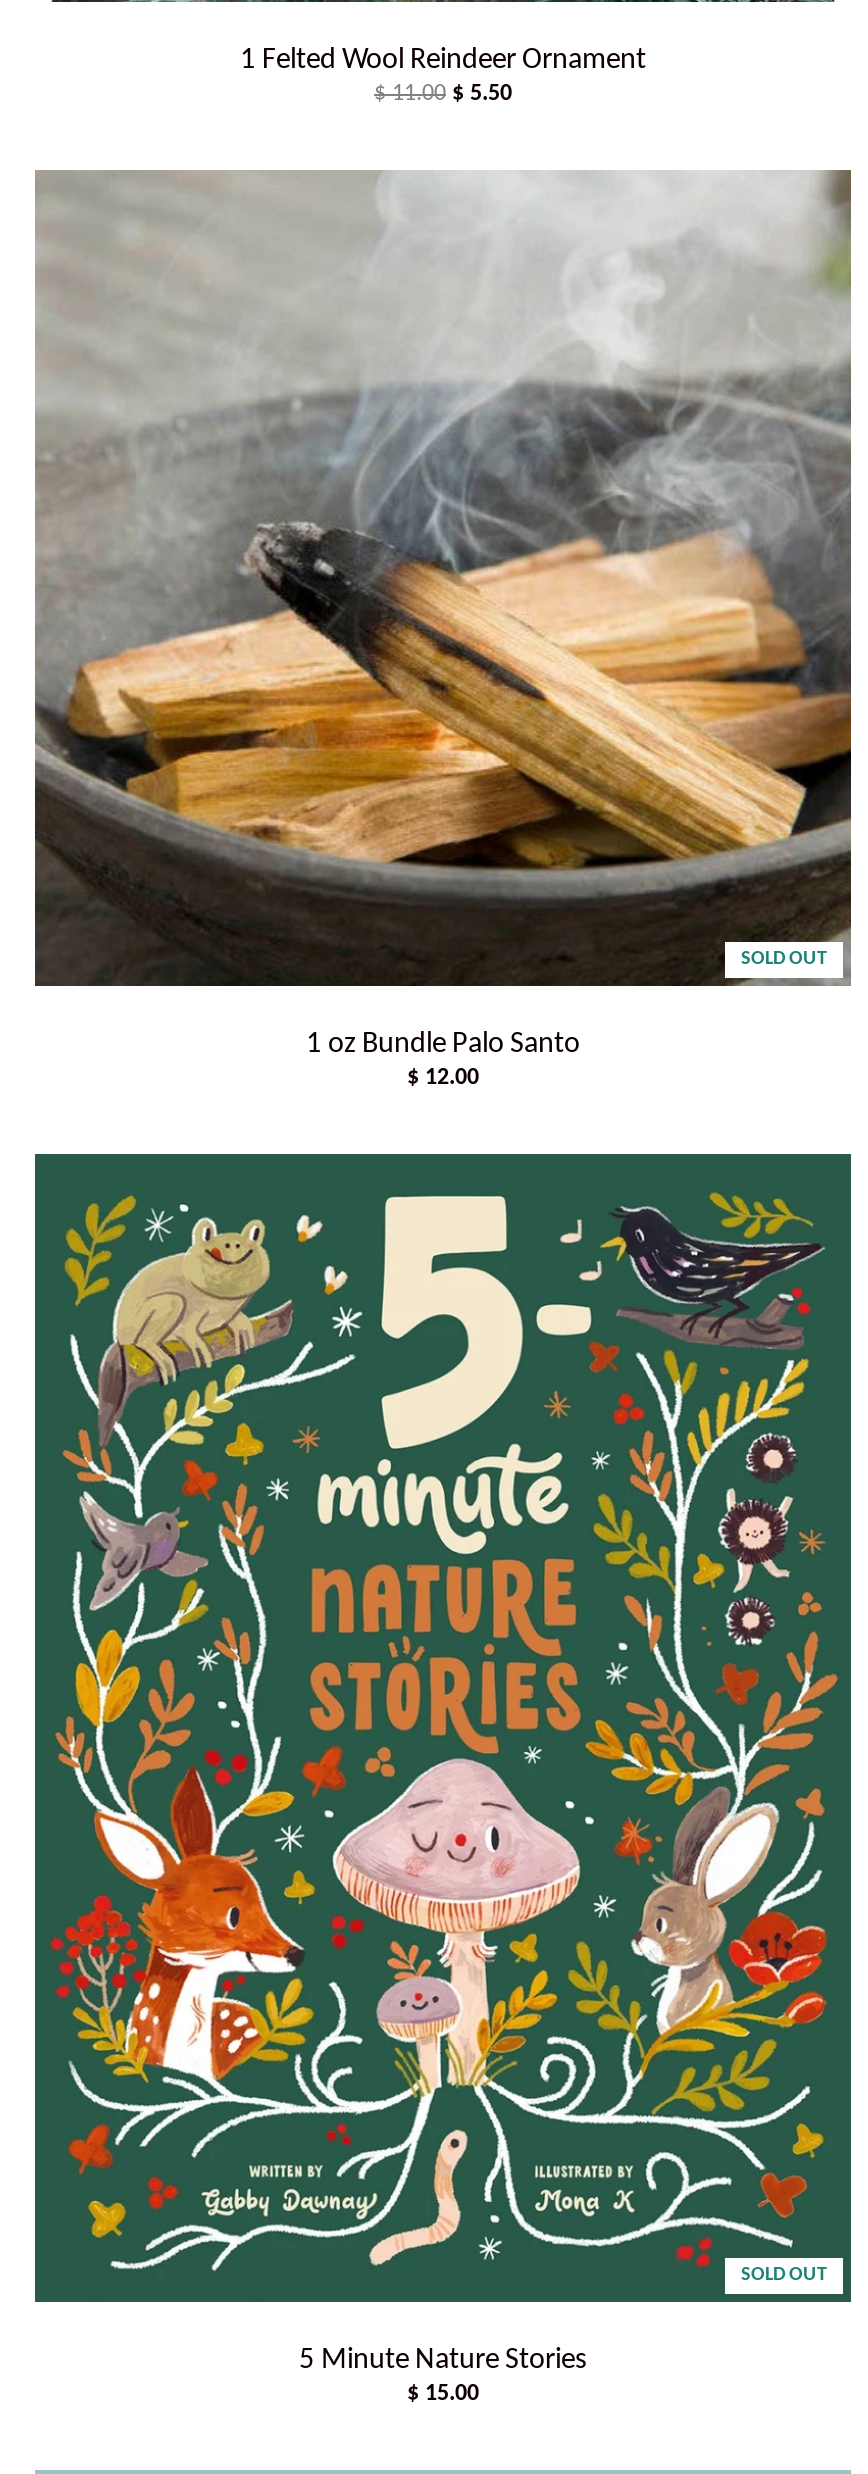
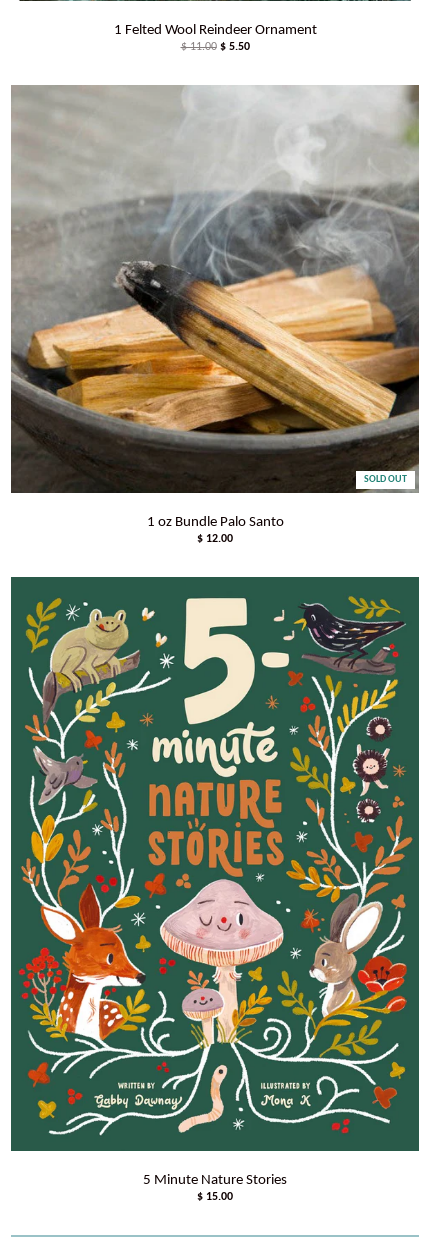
- SOLD OUT
